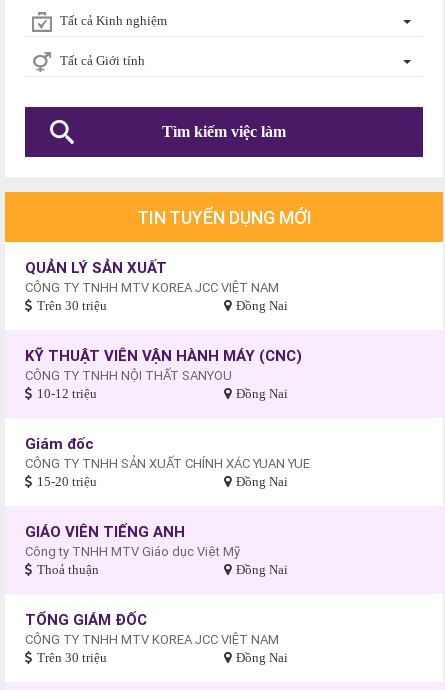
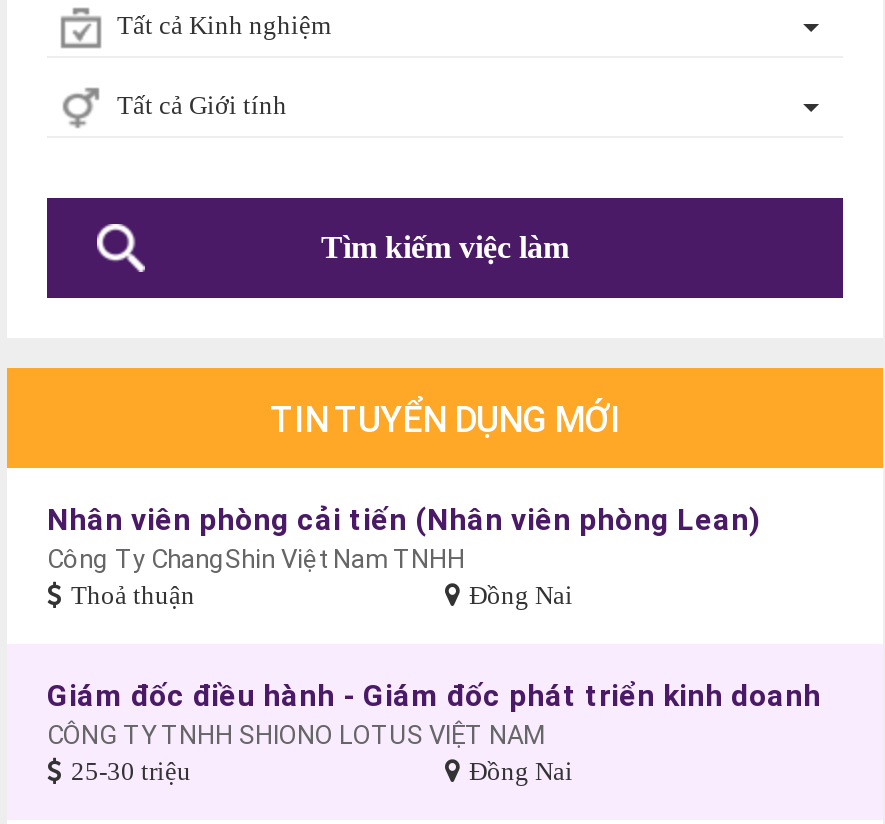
- QUẢN LÝ SẢN XUẤT
- CÔNG TY TNHH MTV KOREA JCC VIỆT NAM
- Trên 30 triệu
- Đồng Nai
- KỸ THUẬT VIÊN VẬN HÀNH MÁY (CNC)
- CÔNG TY TNHH NỘI THẤT SANYOU
- 10-12 triệu
- Đồng Nai
- Giám đốc
- CÔNG TY TNHH SẢN XUẤT CHÍNH XÁC YUAN YUE
- 15-20 triệu
- Đồng Nai
- GIÁO VIÊN TIẾNG ANH
- Công ty TNHH MTV Giáo dục Việt Mỹ
+ Nhân viên phòng cải tiến (Nhân viên phòng Lean)
+ Công Ty ChangShin Việt Nam TNHH

- TỔNG GIÁM ĐỐC
- CÔNG TY TNHH MTV KOREA JCC VIỆT NAM
- Trên 30 triệu
+ Giám đốc điều hành - Giám đốc phát triển kinh doanh
+ CÔNG TY TNHH SHIONO LOTUS VIỆT NAM
+ 25-30 triệu
